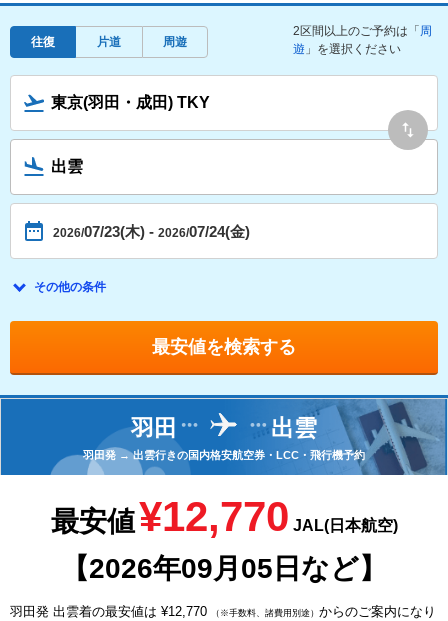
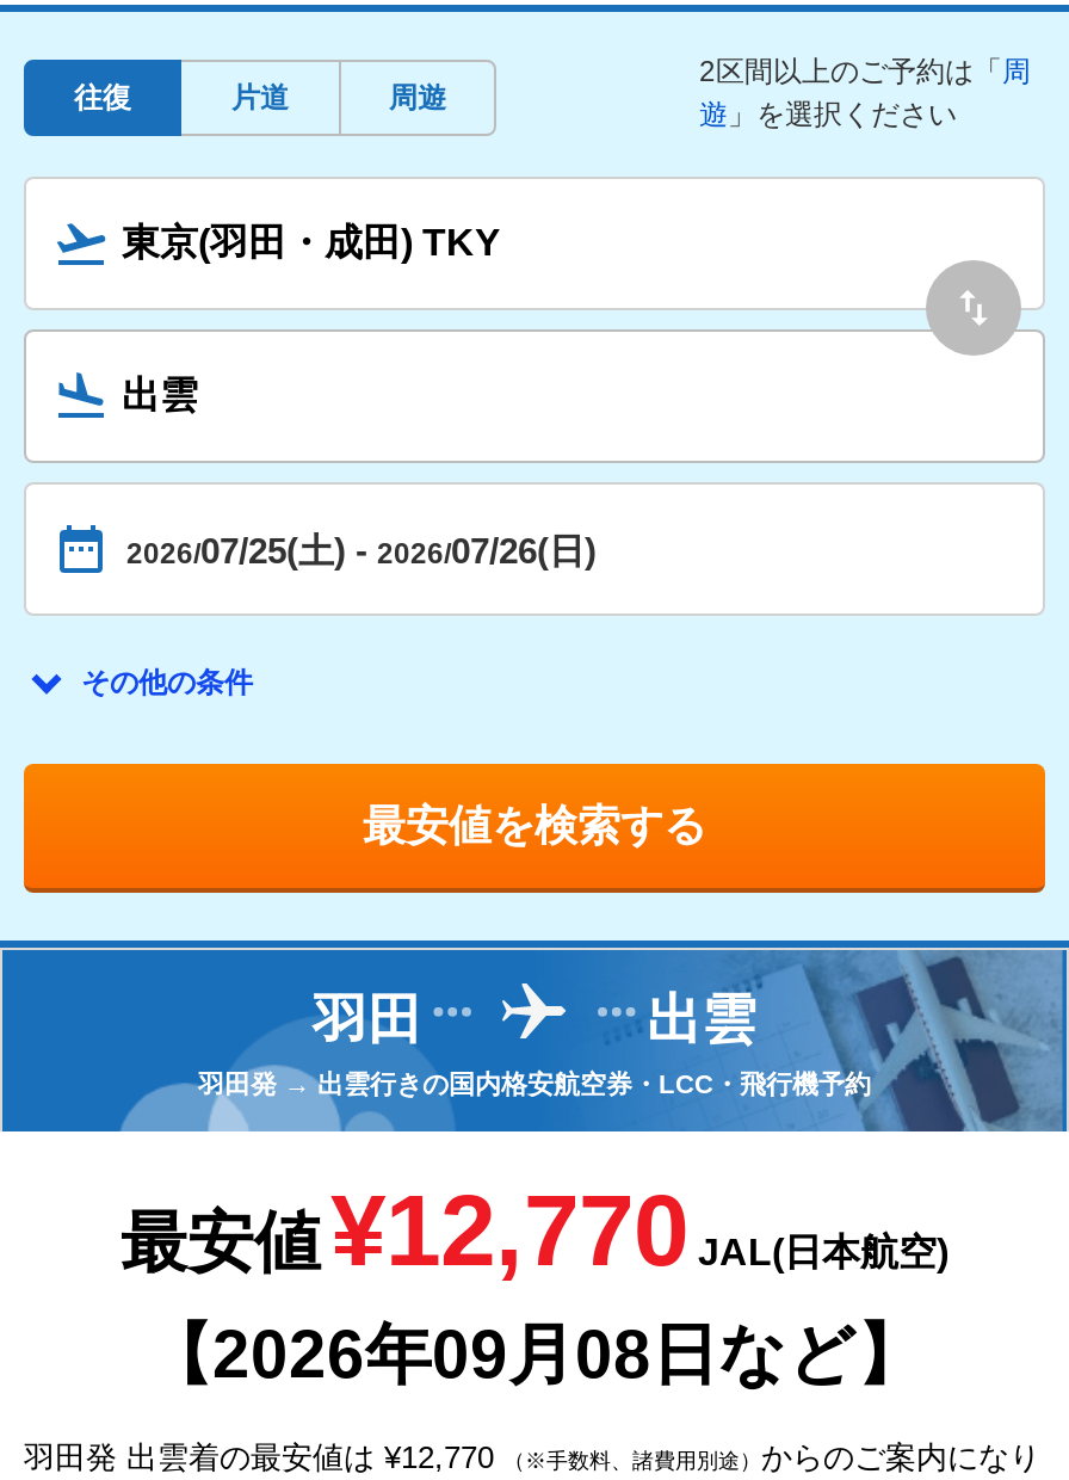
- 2026/07/23(木) - 2026/07/24(金)
+ 2026/07/25(土) - 2026/07/26(日)

- 【2026年09月05日など】
+ 【2026年09月08日など】
